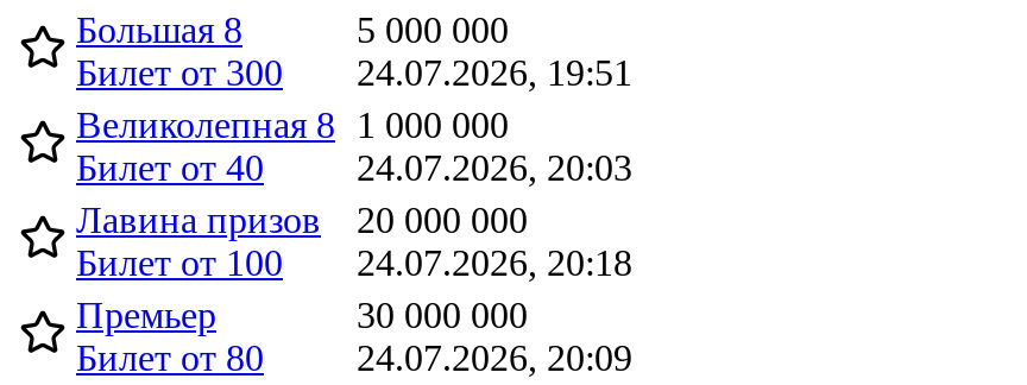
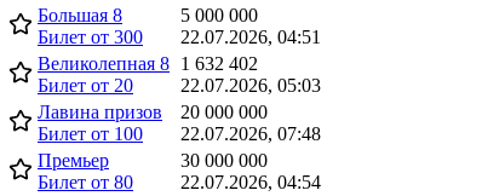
- Билет от 300 24.07.2026, 19:51
+ Билет от 300 22.07.2026, 04:51

- Великолепная 8 1 000 000
+ Великолепная 8 1 632 402

- Билет от 40
+ Билет от 20

- 24.07.2026, 20:03
+ 22.07.2026, 05:03

- Билет от 100 24.07.2026, 20:18
+ Билет от 100 22.07.2026, 07:48

- 24.07.2026, 20:09
+ 22.07.2026, 04:54
